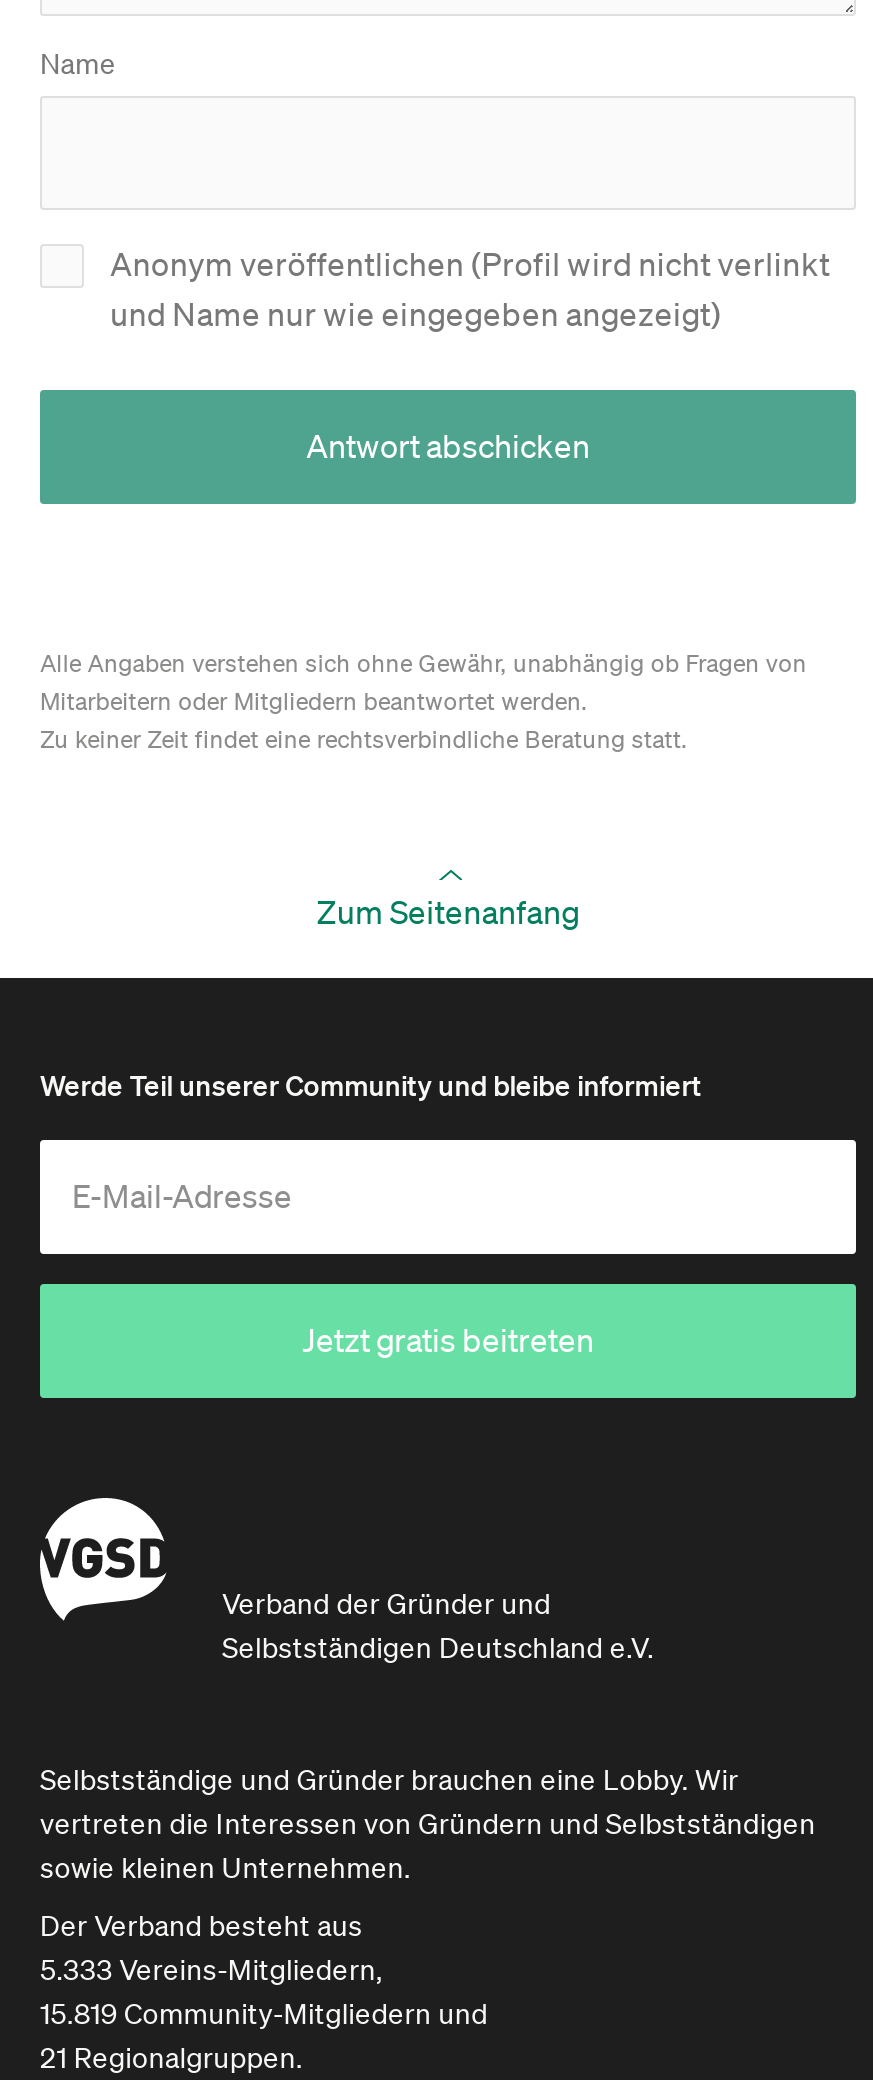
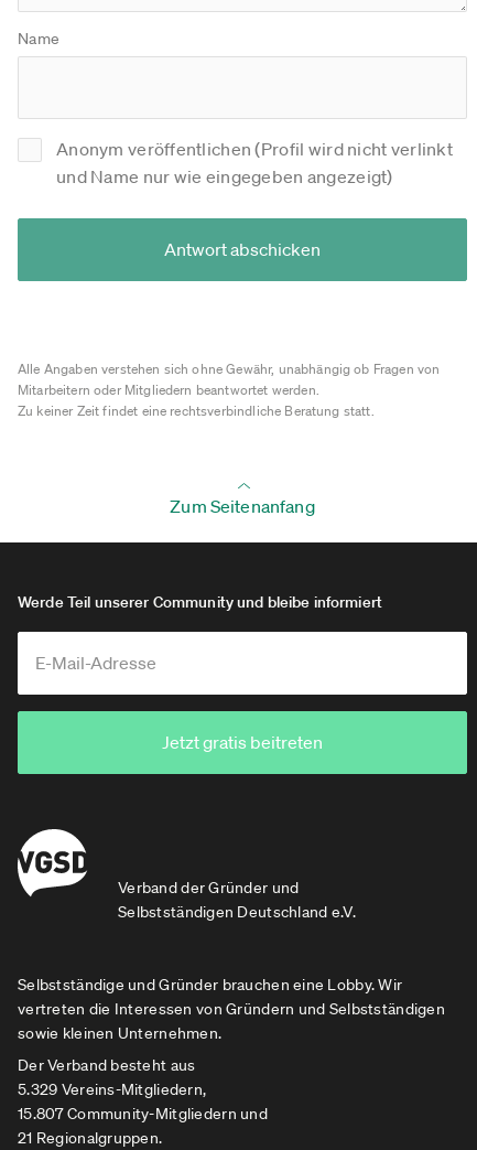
- 5.333 Vereins-Mitgliedern,
+ 5.329 Vereins-Mitgliedern,

- 15.819 Community-Mitgliedern und
+ 15.807 Community-Mitgliedern und
